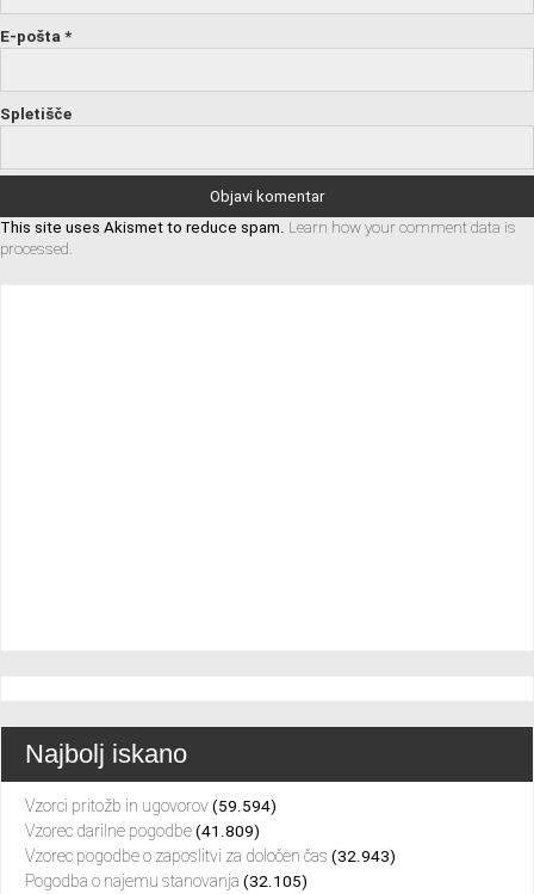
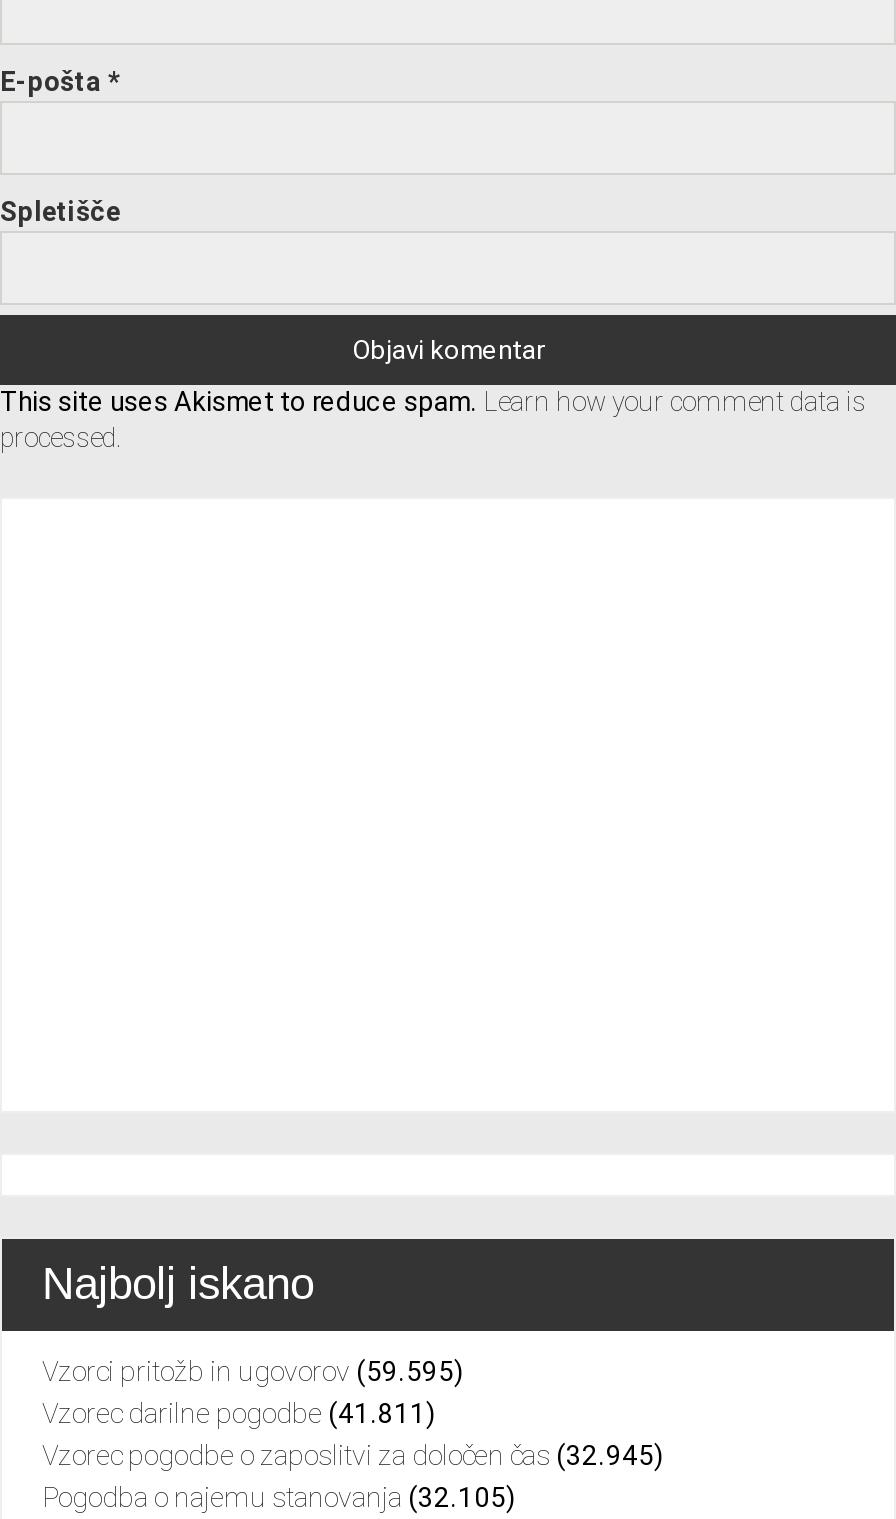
- Vzorci pritožb in ugovorov (59.594)
+ Vzorci pritožb in ugovorov (59.595)

- Vzorec darilne pogodbe (41.809)
+ Vzorec darilne pogodbe (41.811)

- Vzorec pogodbe o zaposlitvi za določen čas (32.943)
+ Vzorec pogodbe o zaposlitvi za določen čas (32.945)
